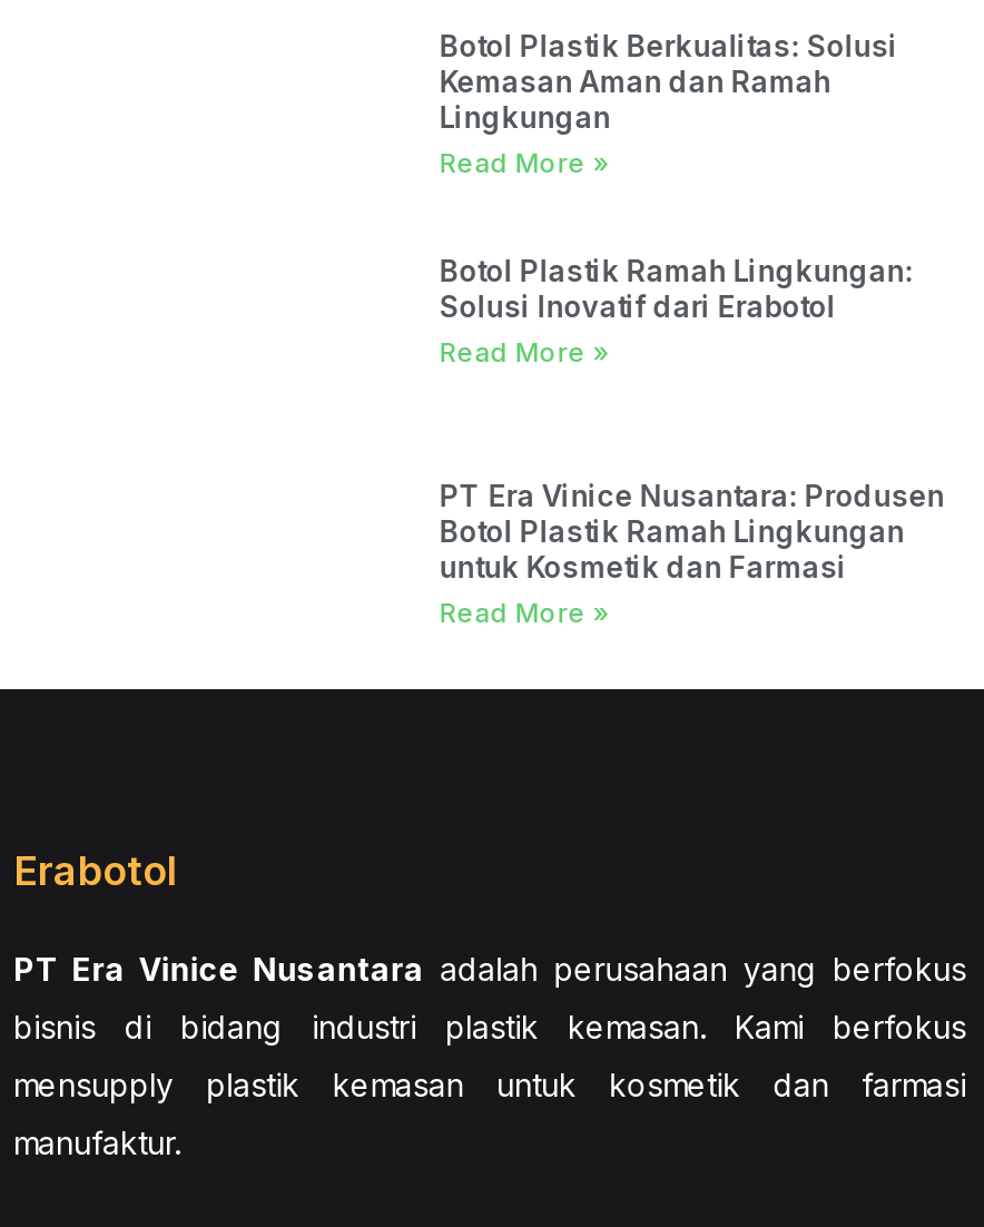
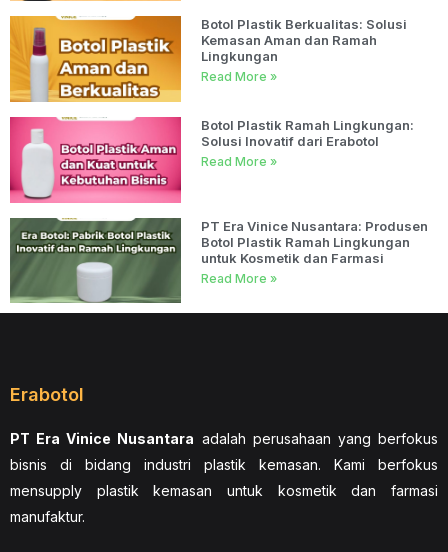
+ [image]

+ [image]

+ [image]
